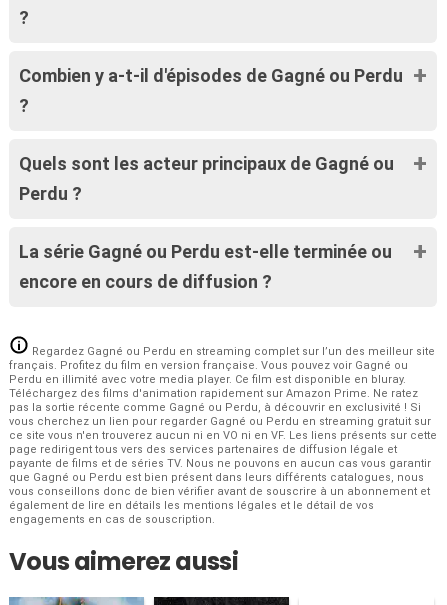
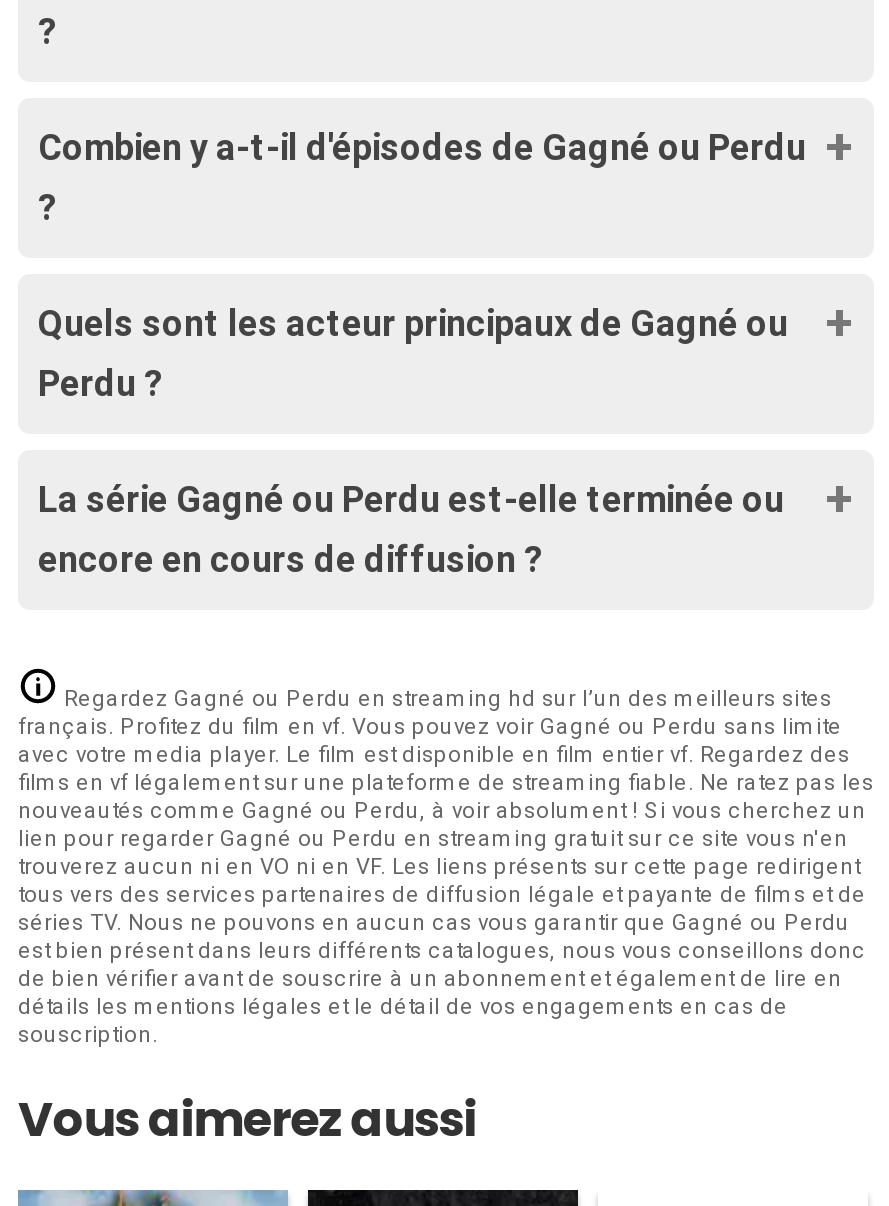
- Regardez Gagné ou Perdu en streaming complet sur l’un des meilleur site
- français. Profitez du film en version française. Vous pouvez voir Gagné ou
- Perdu en illimité avec votre media player. Ce film est disponible en bluray.
- Téléchargez des films d'animation rapidement sur Amazon Prime. Ne ratez
- pas la sortie récente comme Gagné ou Perdu, à découvrir en exclusivité ! Si
- vous cherchez un lien pour regarder Gagné ou Perdu en streaming gratuit sur
- ce site vous n'en trouverez aucun ni en VO ni en VF. Les liens présents sur cette
- page redirigent tous vers des services partenaires de diffusion légale et
- payante de films et de séries TV. Nous ne pouvons en aucun cas vous garantir
- que Gagné ou Perdu est bien présent dans leurs différents catalogues, nous
- vous conseillons donc de bien vérifier avant de souscrire à un abonnement et
- également de lire en détails les mentions légales et le détail de vos
- engagements en cas de souscription.
+ Regardez Gagné ou Perdu en streaming hd sur l’un des meilleurs sites
+ français. Profitez du film en vf. Vous pouvez voir Gagné ou Perdu sans limite
+ avec votre media player. Le film est disponible en film entier vf. Regardez des
+ films en vf légalement sur une plateforme de streaming fiable. Ne ratez pas les
+ nouveautés comme Gagné ou Perdu, à voir absolument ! Si vous cherchez un
+ lien pour regarder Gagné ou Perdu en streaming gratuit sur ce site vous n'en
+ trouverez aucun ni en VO ni en VF. Les liens présents sur cette page redirigent
+ tous vers des services partenaires de diffusion légale et payante de films et de
+ séries TV. Nous ne pouvons en aucun cas vous garantir que Gagné ou Perdu
+ est bien présent dans leurs différents catalogues, nous vous conseillons donc
+ de bien vérifier avant de souscrire à un abonnement et également de lire en
+ détails les mentions légales et le détail de vos engagements en cas de
+ souscription.
